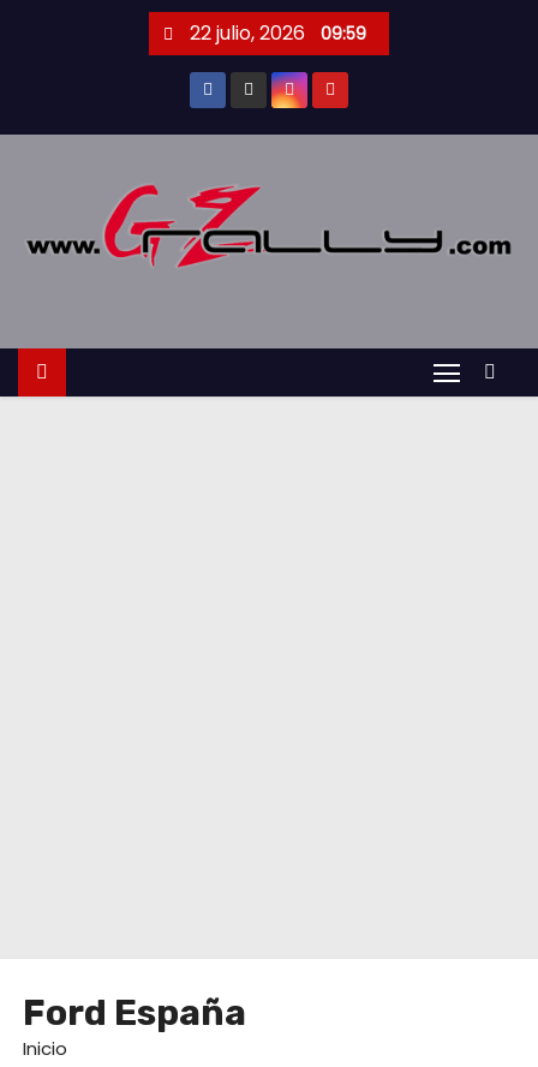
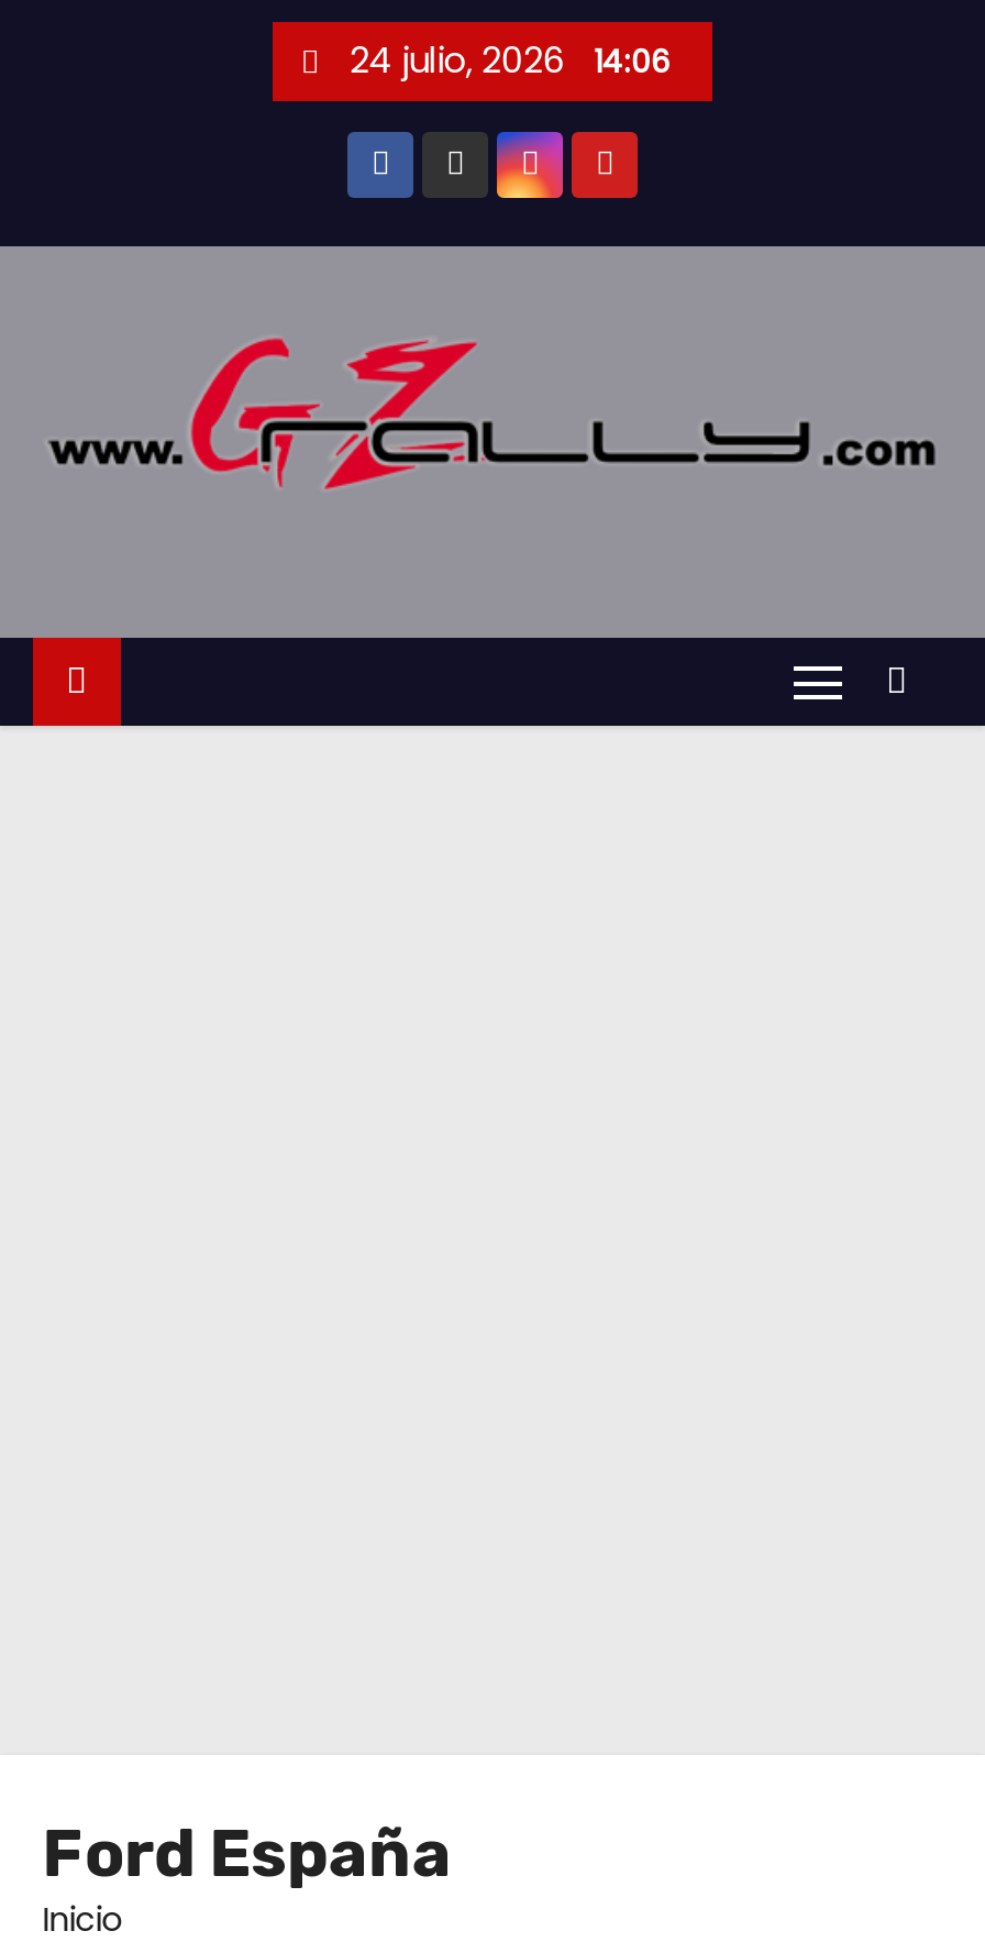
- 22 julio, 2026 09:59
+ 24 julio, 2026 14:06
